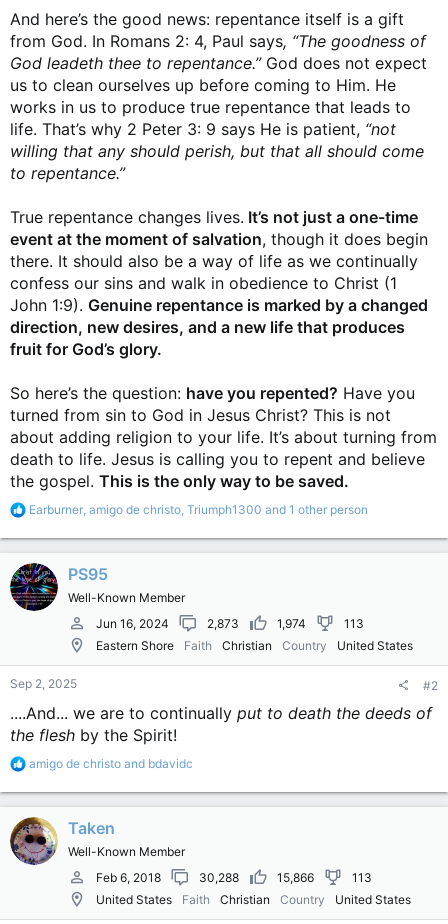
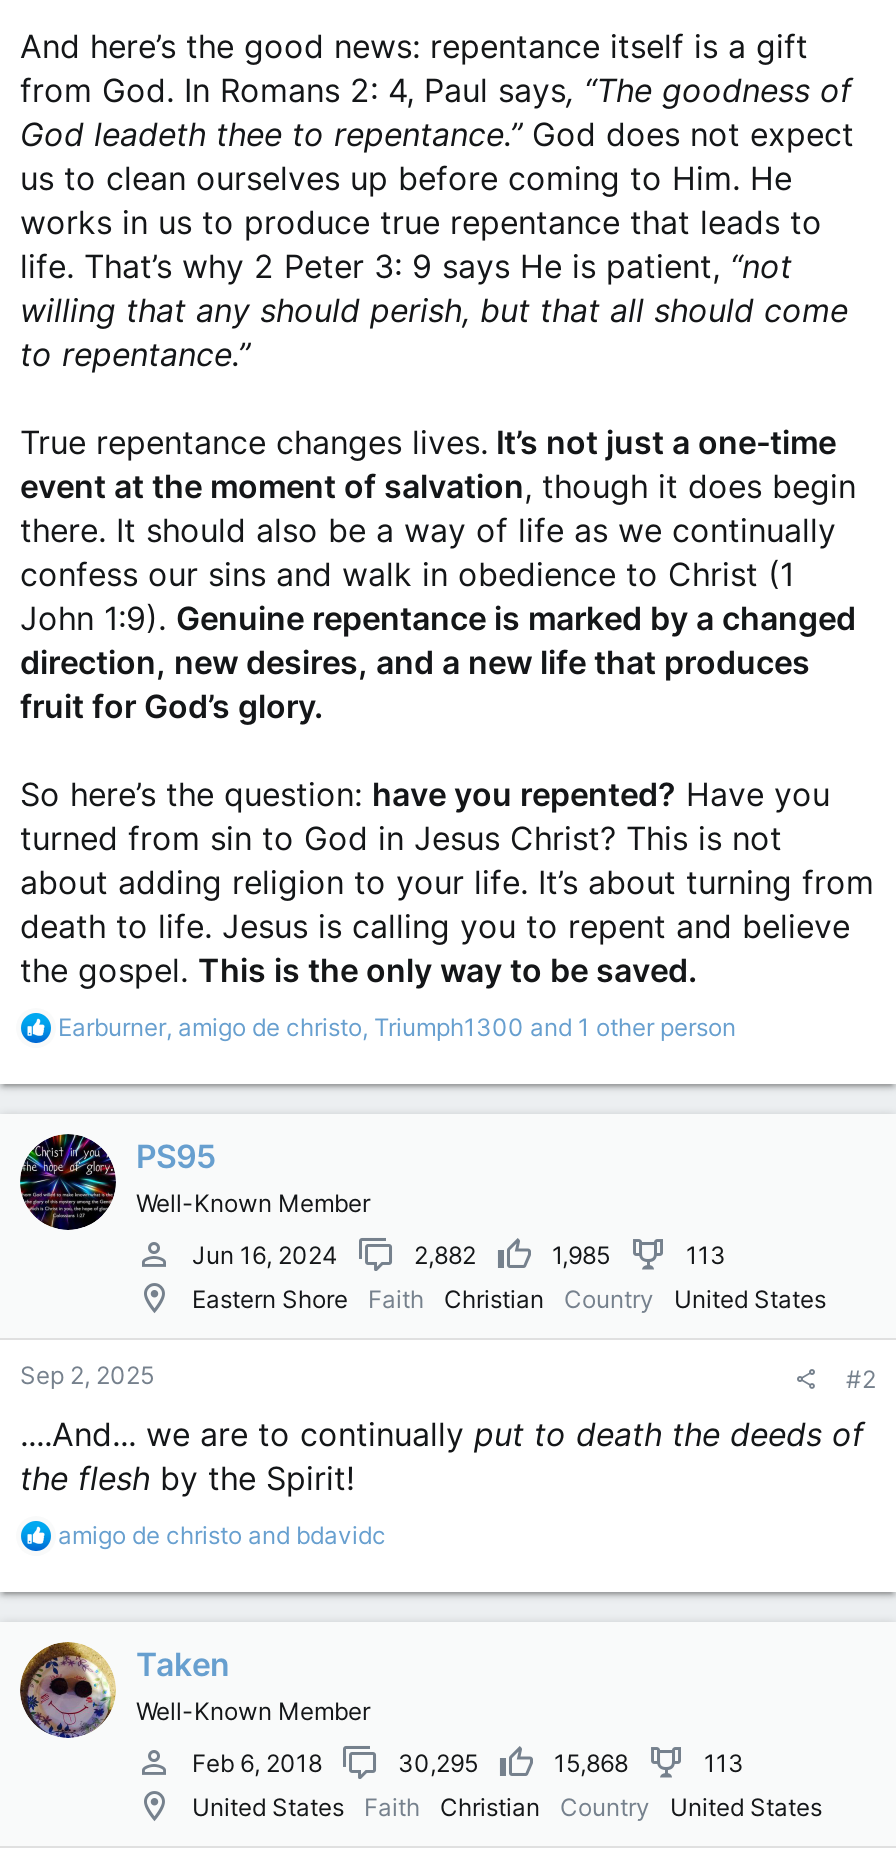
- 2,873
+ 2,882

- 1,974
+ 1,985

- 30,288
+ 30,295

- 15,866
+ 15,868
